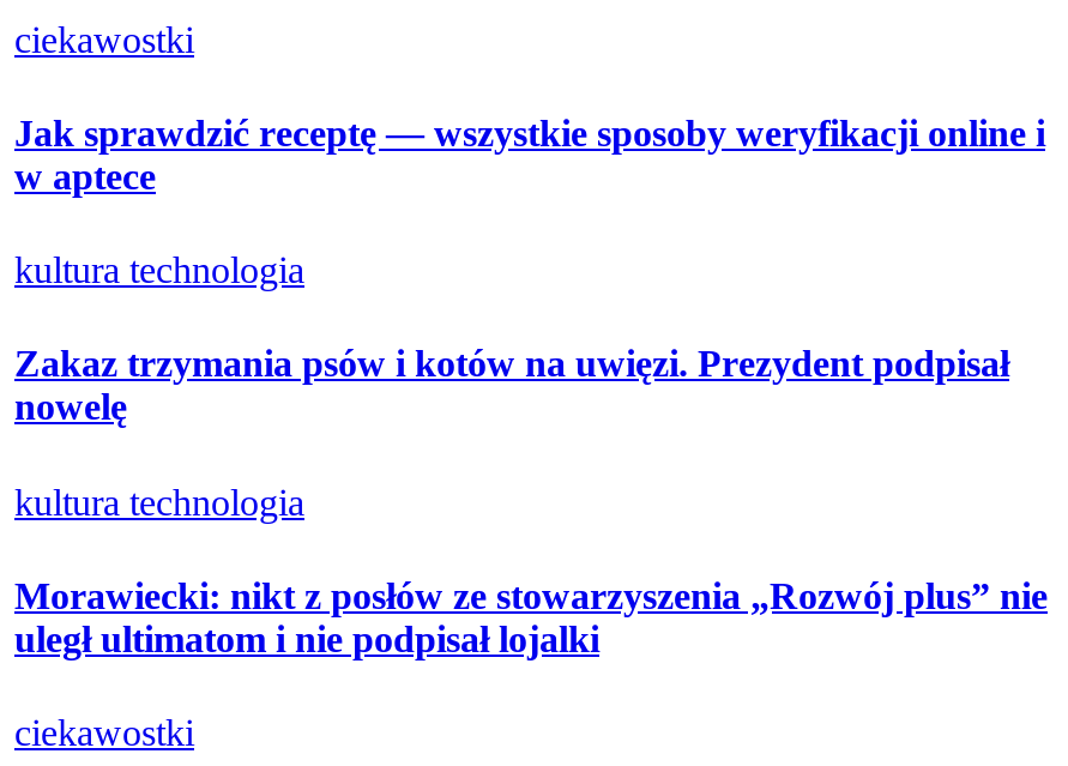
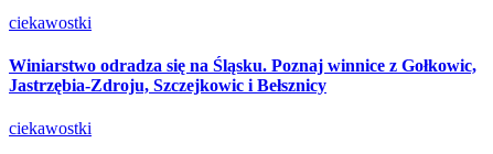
- Jak sprawdzić receptę — wszystkie sposoby weryfikacji online i
- w aptece
- kultura technologia
- Zakaz trzymania psów i kotów na uwięzi. Prezydent podpisał
- nowelę
- kultura technologia
- Morawiecki: nikt z posłów ze stowarzyszenia „Rozwój plus” nie
- uległ ultimatom i nie podpisał lojalki
+ Winiarstwo odradza się na Śląsku. Poznaj winnice z Gołkowic,
+ Jastrzębia-Zdroju, Szczejkowic i Bełsznicy
